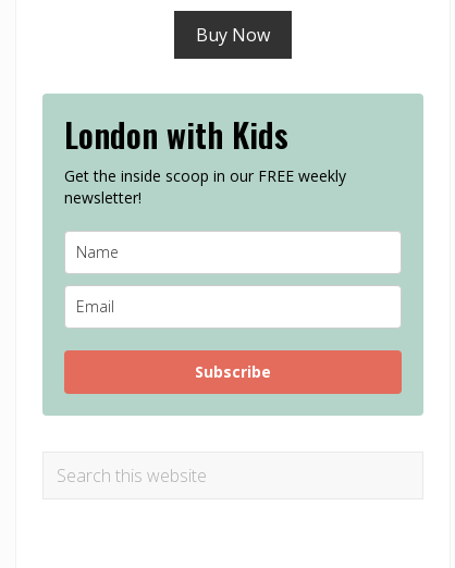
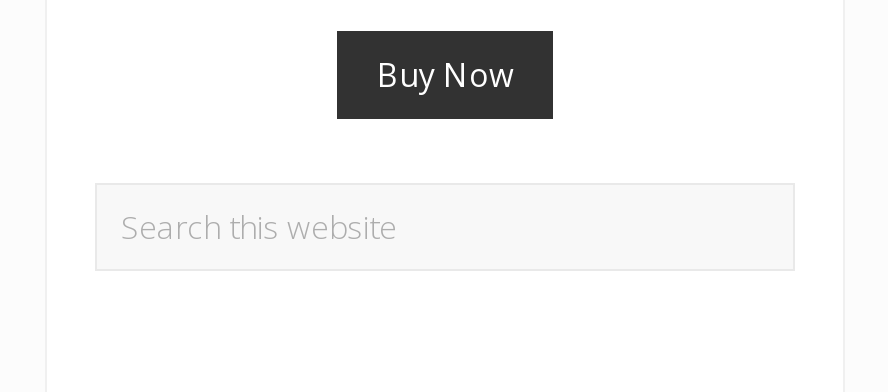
- [image]
- London with Kids
- Get the inside scoop in our FREE weekly
- newsletter!

- Subscribe
